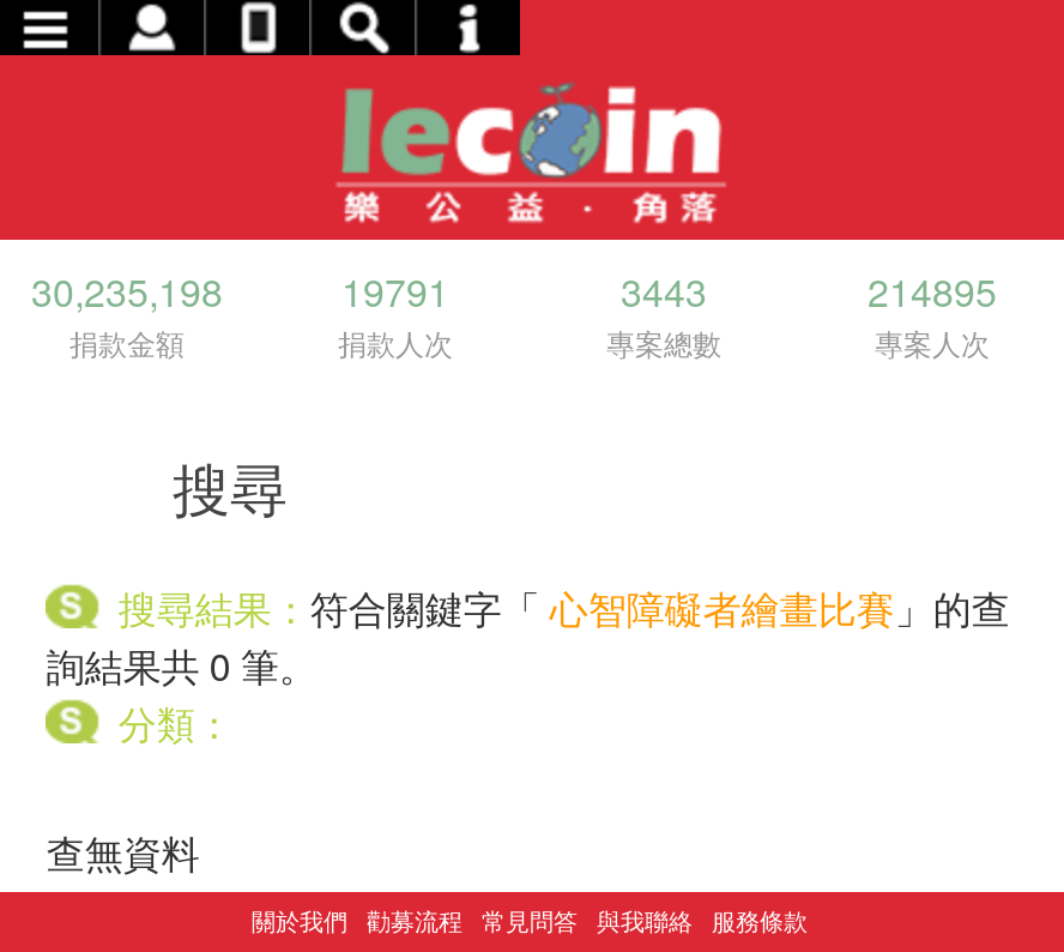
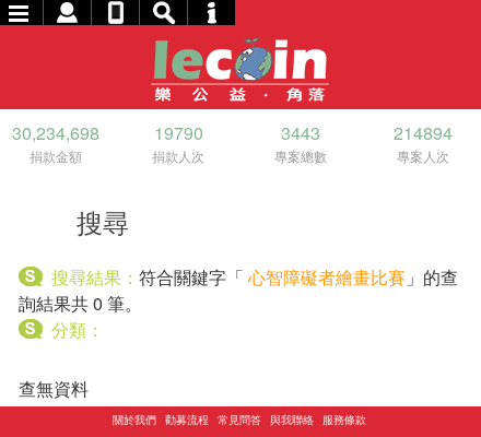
- 30,235,198
+ 30,234,698

- 19791
+ 19790

- 214895
+ 214894
